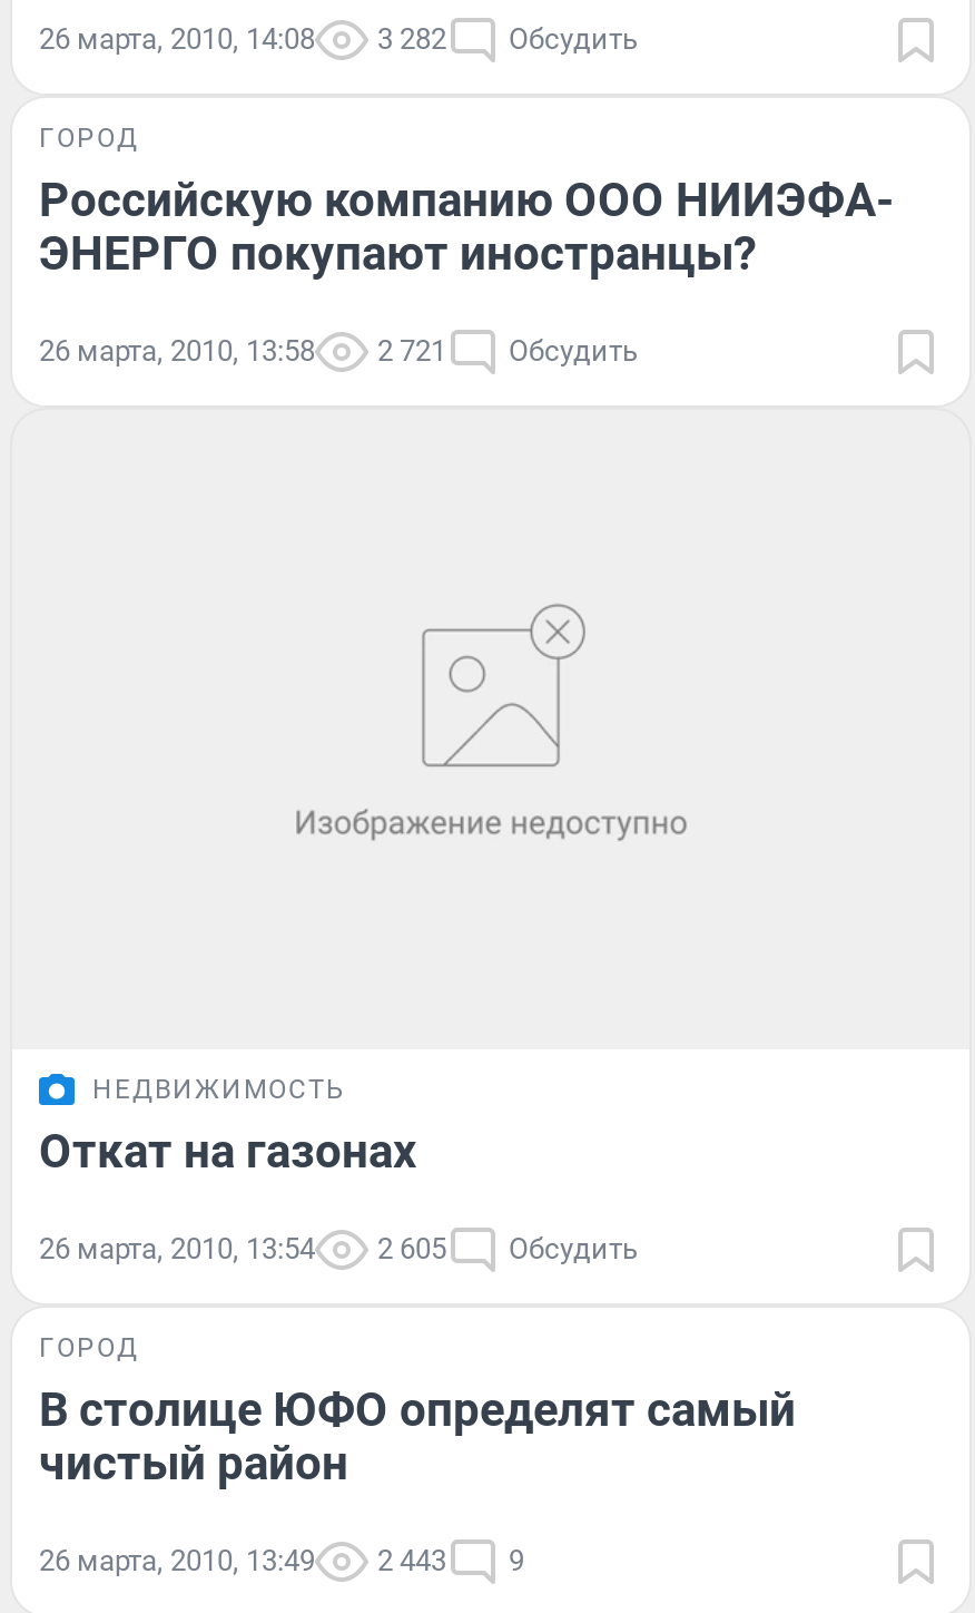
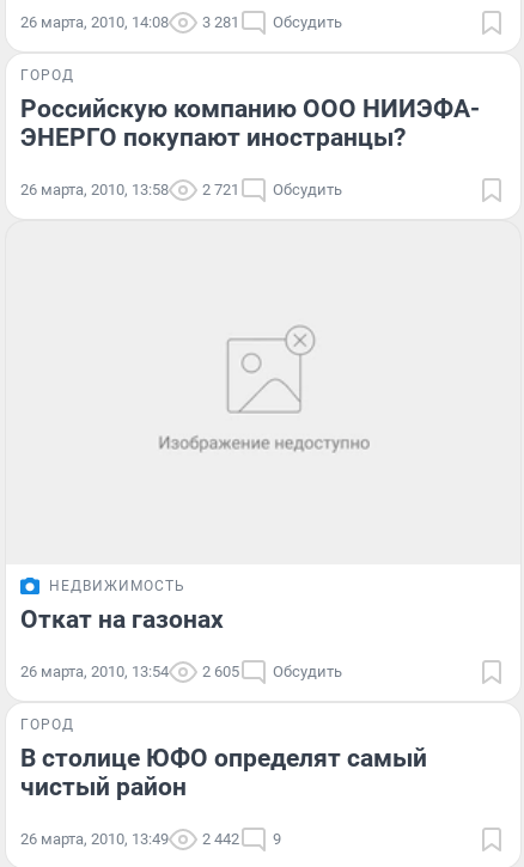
- 26 марта, 2010, 14:08 3 282 Обсудить
+ 26 марта, 2010, 14:08 3 281 Обсудить

- 26 марта, 2010, 13:49 2 443 9
+ 26 марта, 2010, 13:49 2 442 9
